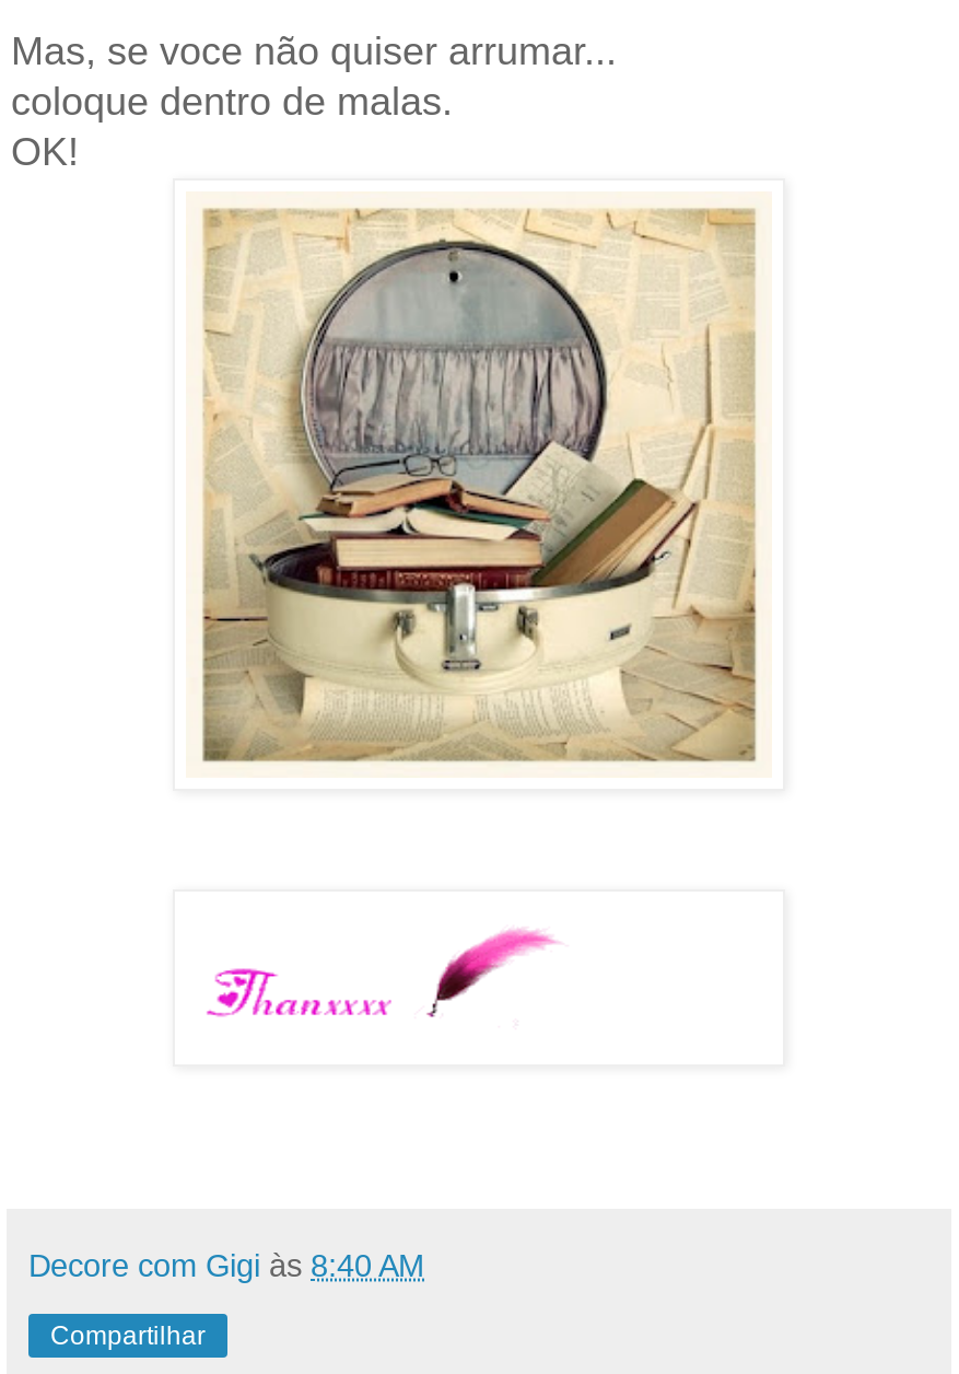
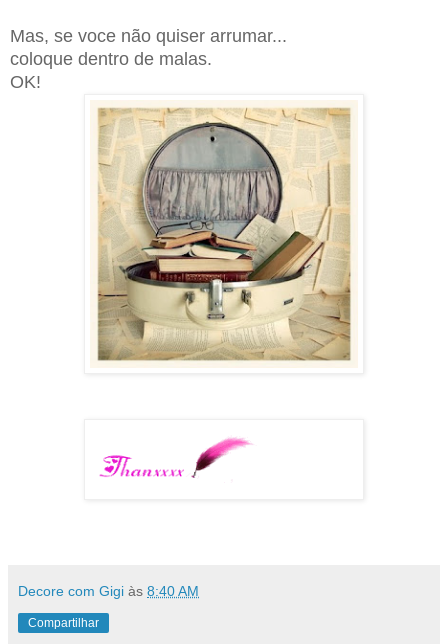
- [image]
+ [image]
